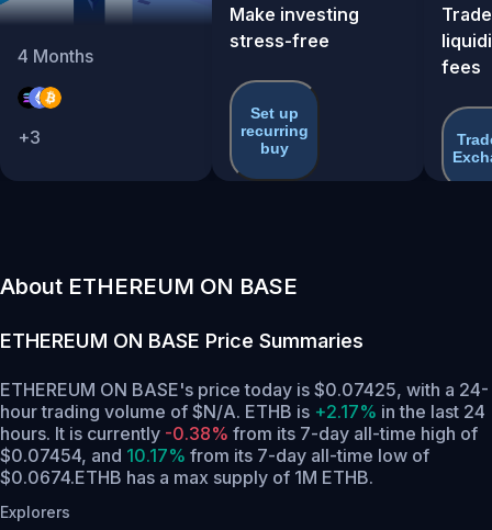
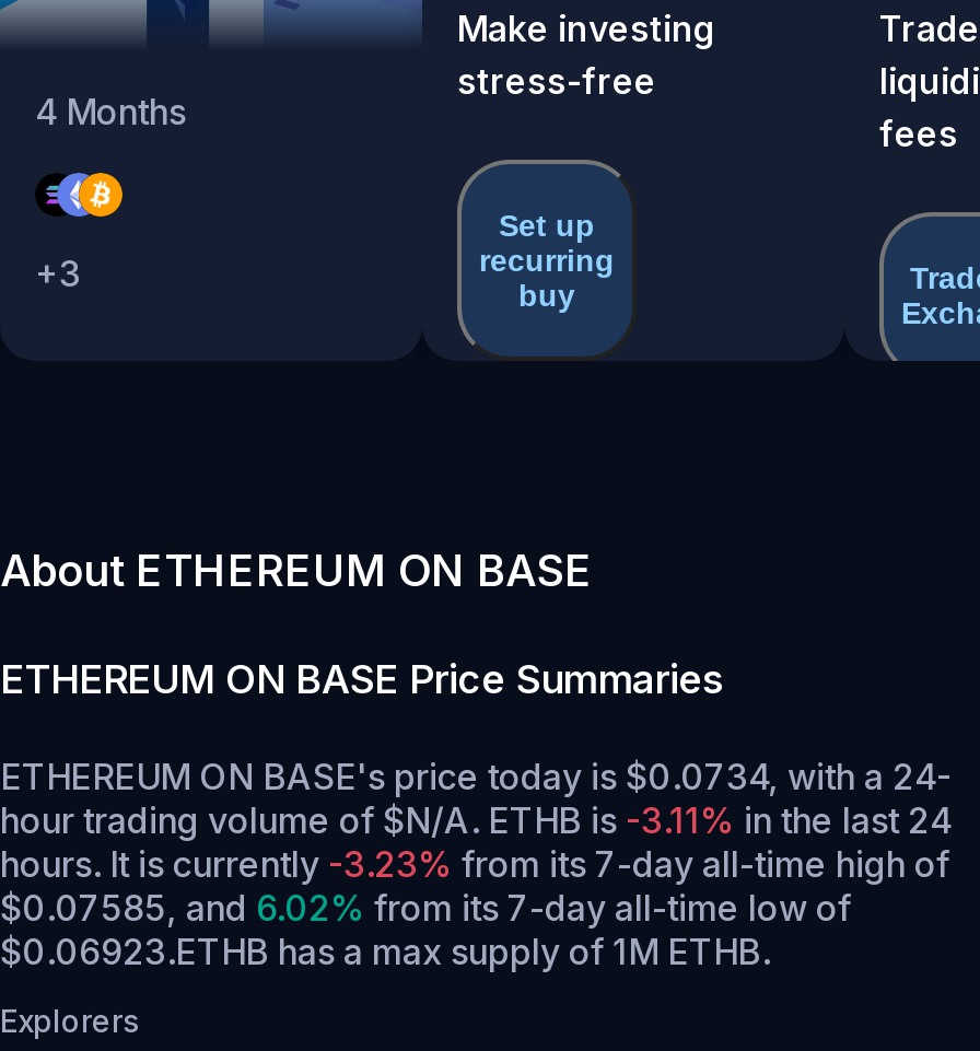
- ETHEREUM ON BASE's price today is $0.07425, with a 24-
+ ETHEREUM ON BASE's price today is $0.0734, with a 24-

- hour trading volume of $N/A. ETHB is +2.17% in the last 24
+ hour trading volume of $N/A. ETHB is -3.11% in the last 24

- hours. It is currently -0.38% from its 7-day all-time high of
+ hours. It is currently -3.23% from its 7-day all-time high of

- $0.07454, and 10.17% from its 7-day all-time low of
+ $0.07585, and 6.02% from its 7-day all-time low of

- $0.0674.ETHB has a max supply of 1M ETHB.
+ $0.06923.ETHB has a max supply of 1M ETHB.
